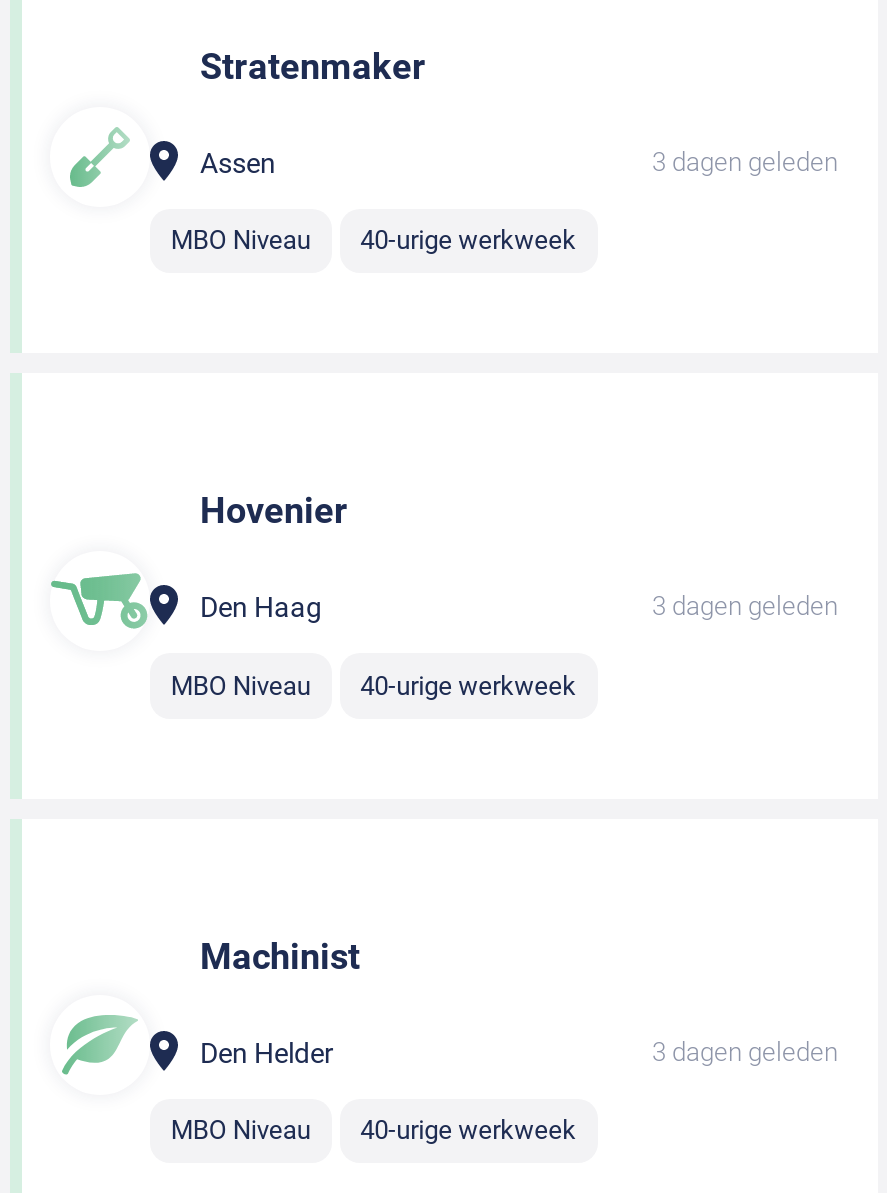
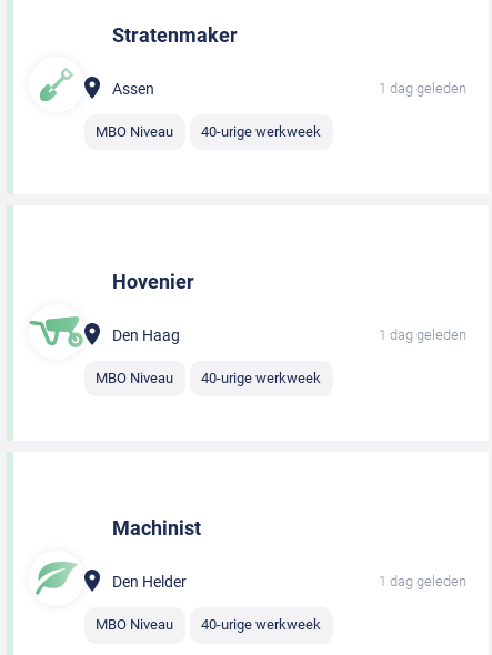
- 3 dagen geleden
+ 1 dag geleden

- 3 dagen geleden
+ 1 dag geleden

- 3 dagen geleden
+ 1 dag geleden
